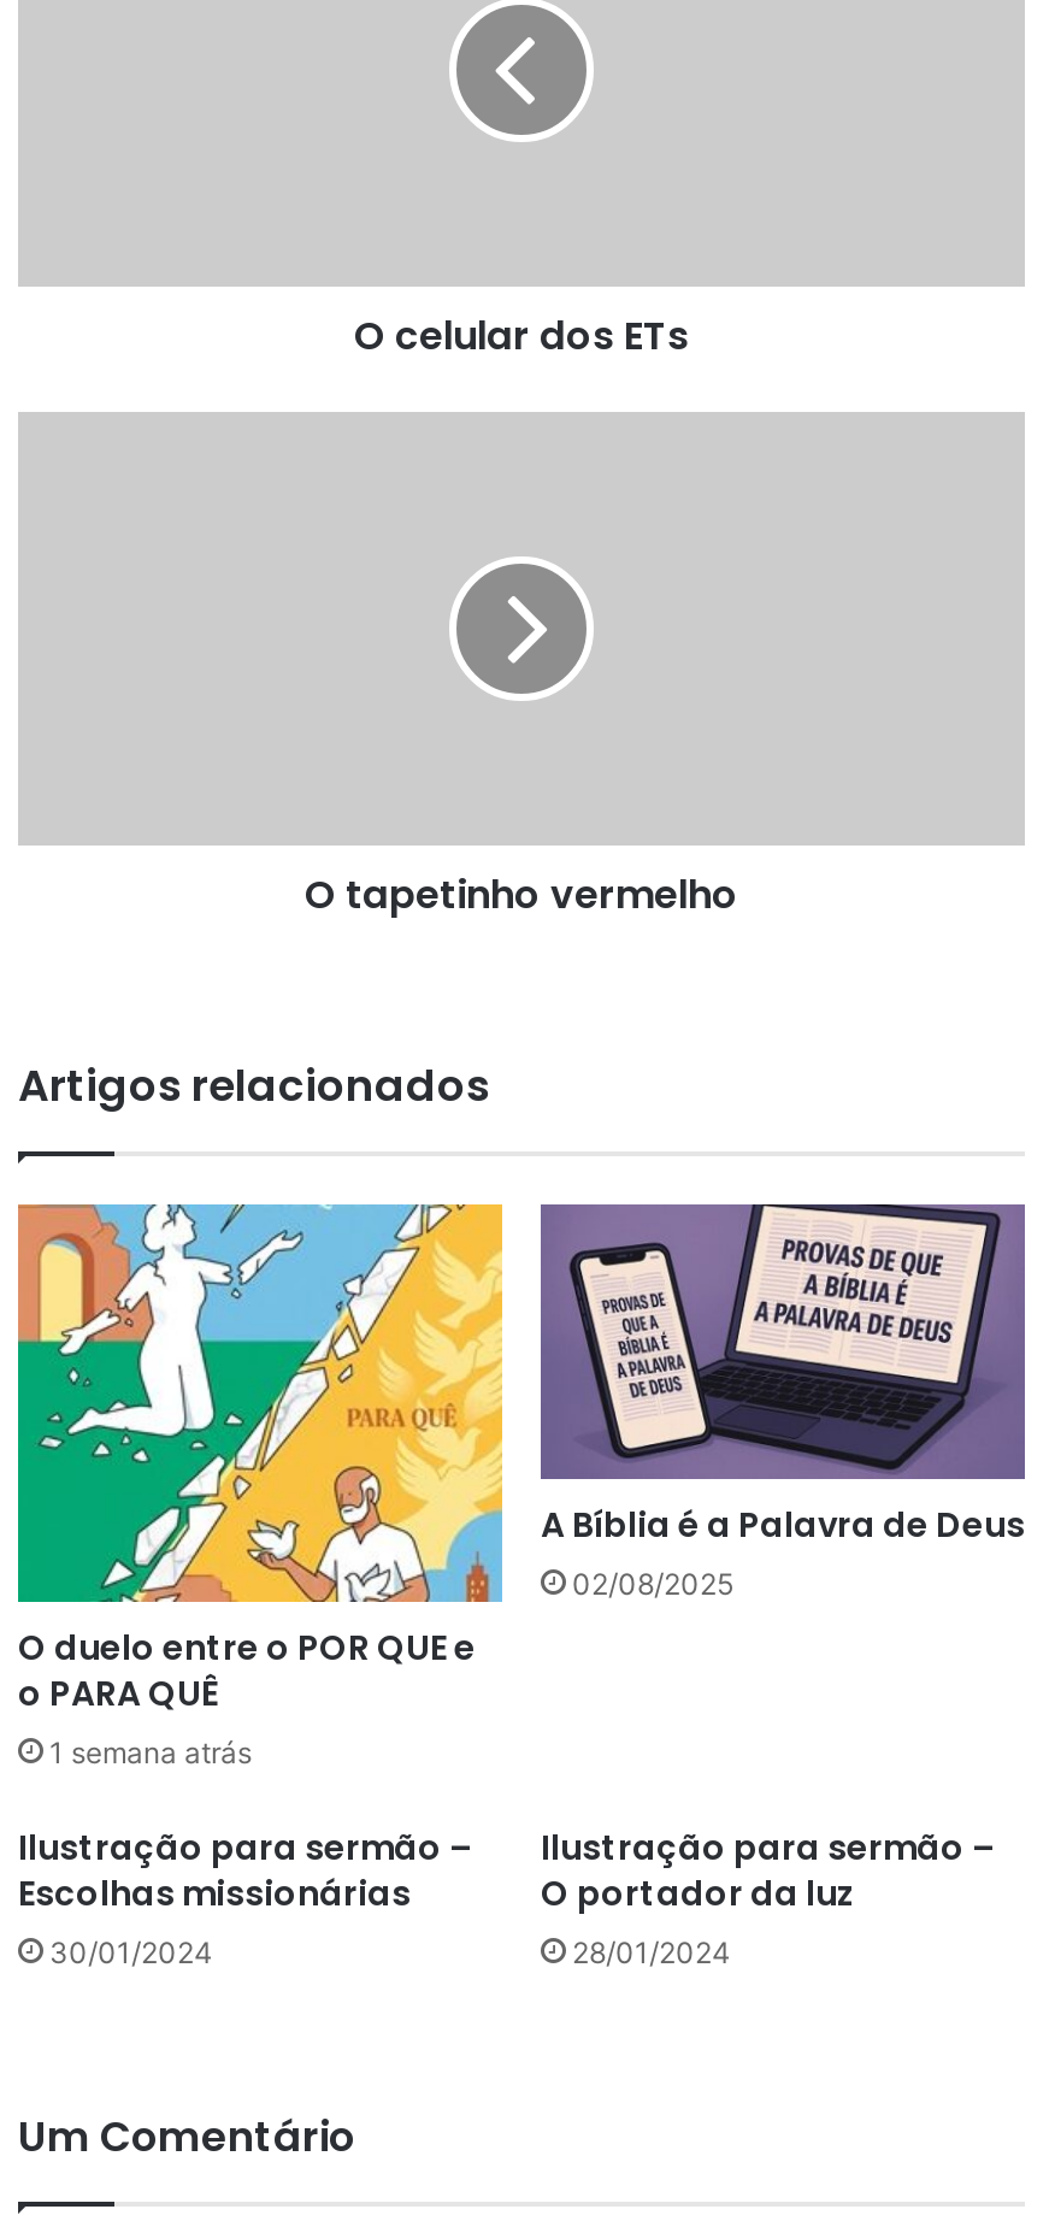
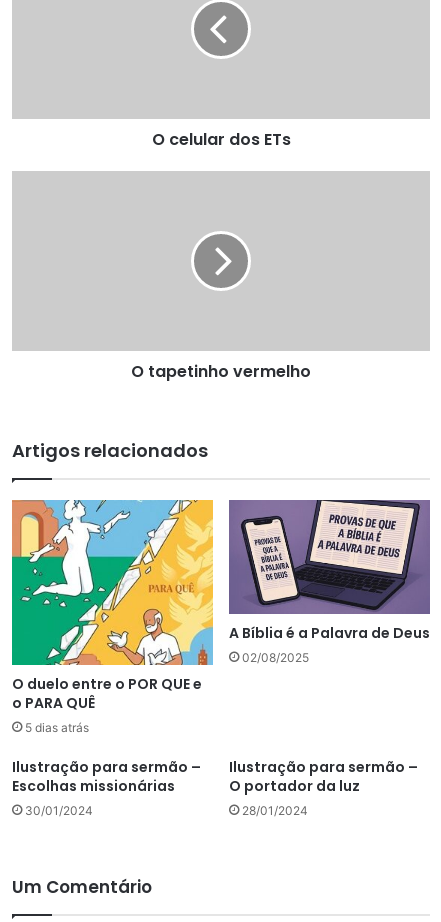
- 1 semana atrás
+ 5 dias atrás
